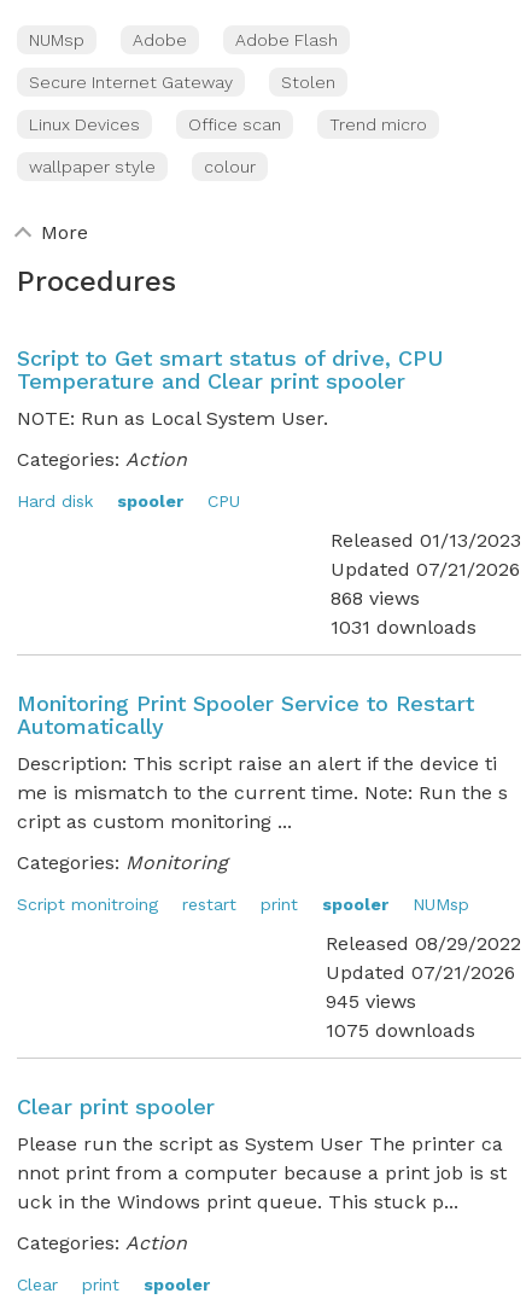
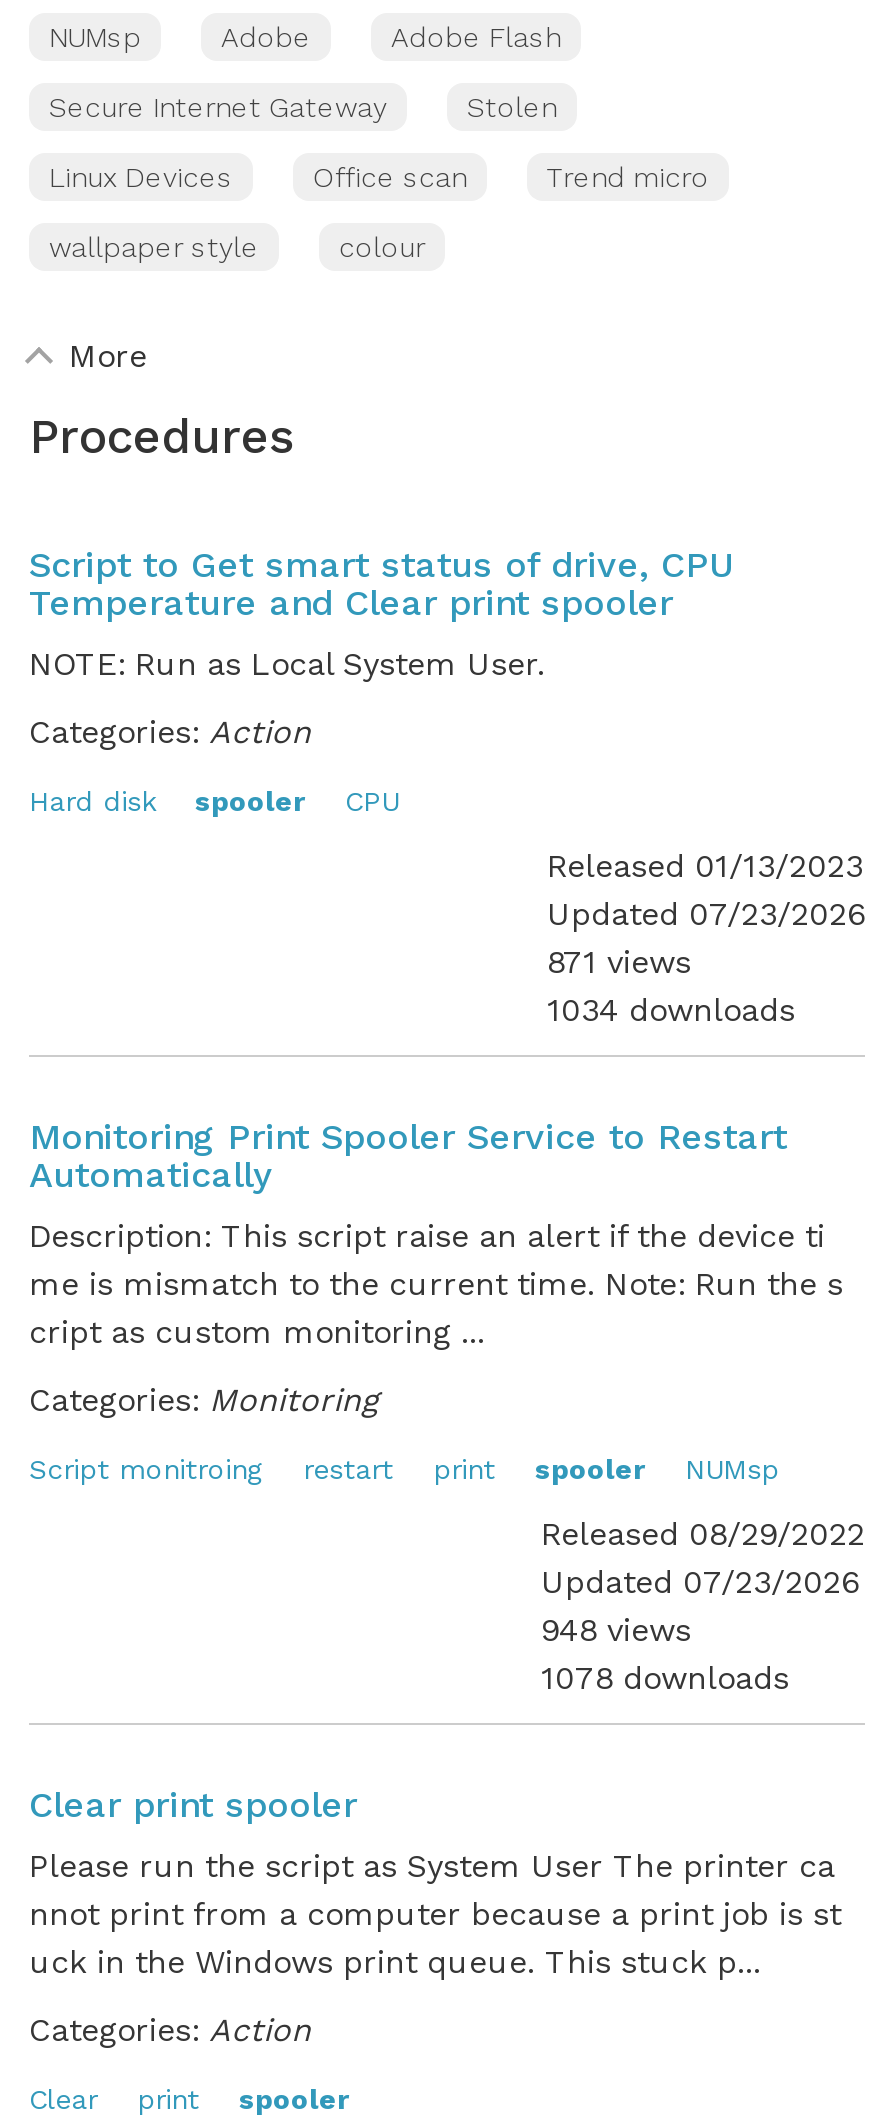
- Updated 07/21/2026
+ Updated 07/23/2026

- 868 views
+ 871 views

- 1031 downloads
+ 1034 downloads

- Updated 07/21/2026
+ Updated 07/23/2026

- 945 views
+ 948 views

- 1075 downloads
+ 1078 downloads
